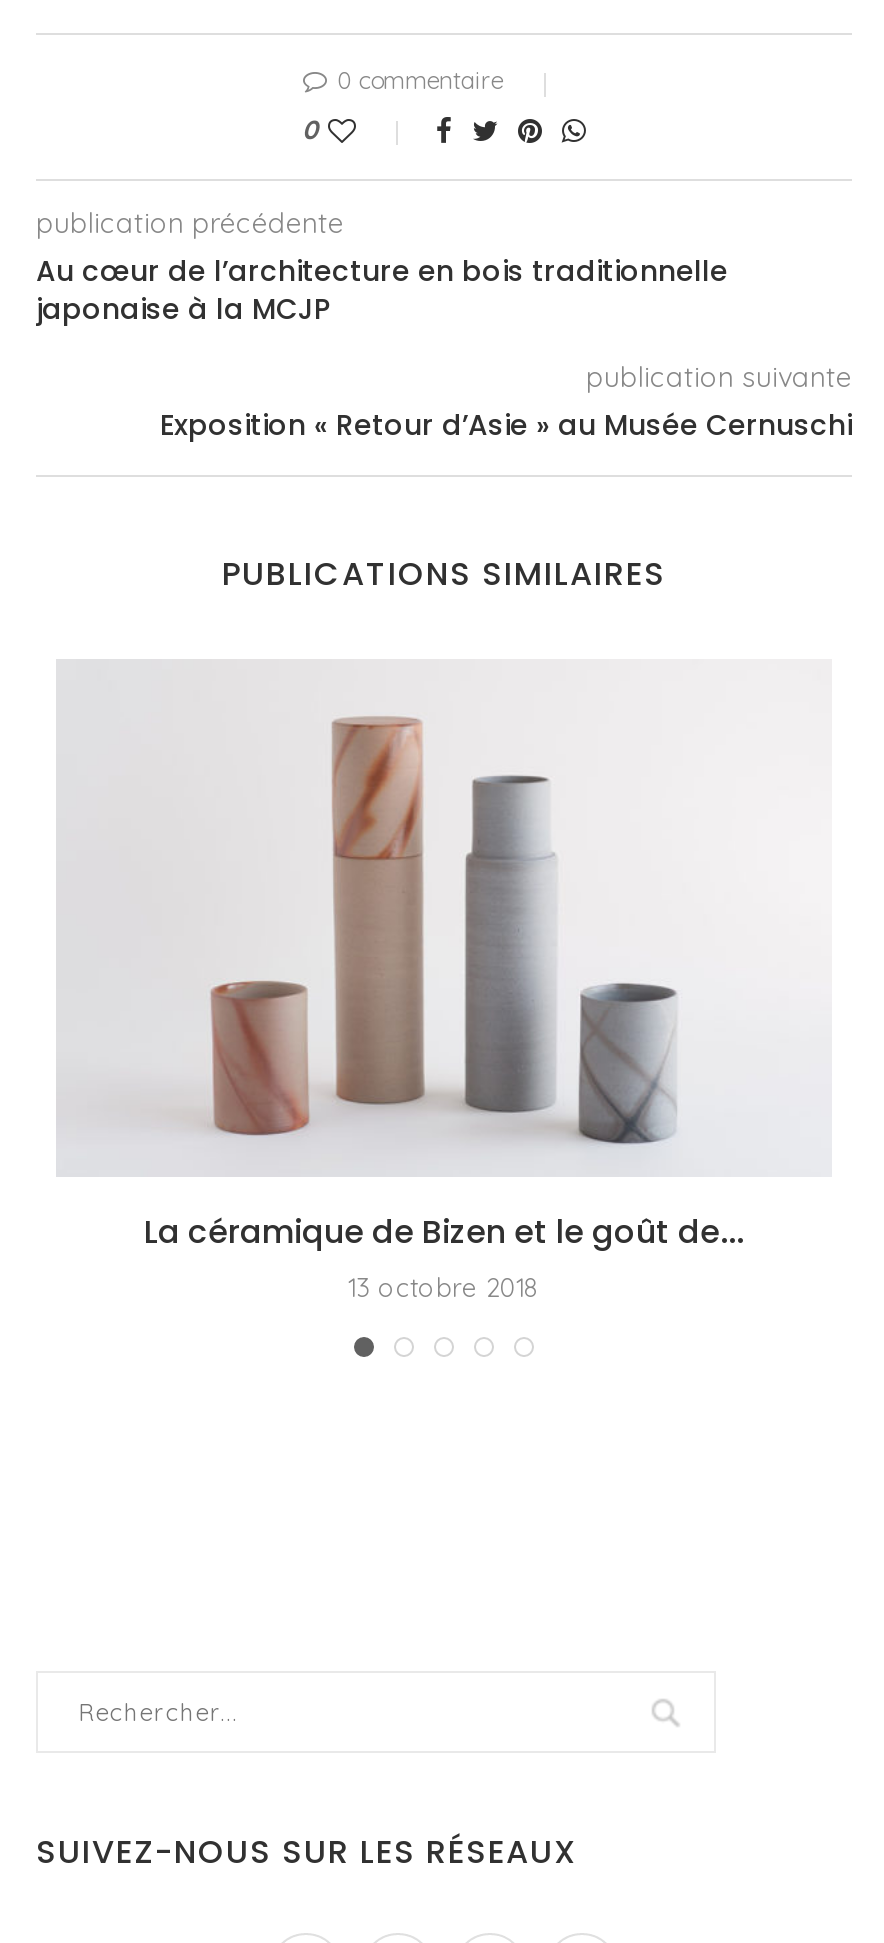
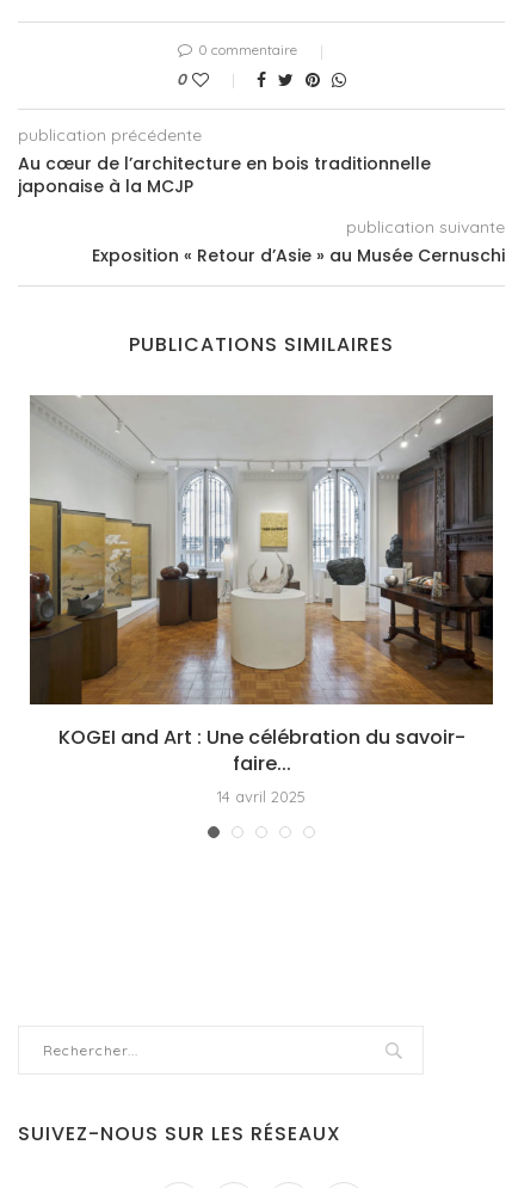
- [image]
- La céramique de Bizen et le goût de...
- 13 octobre 2018
+ [image]
+ KOGEI and Art : Une célébration du savoir-
+ faire...
+ 14 avril 2025
